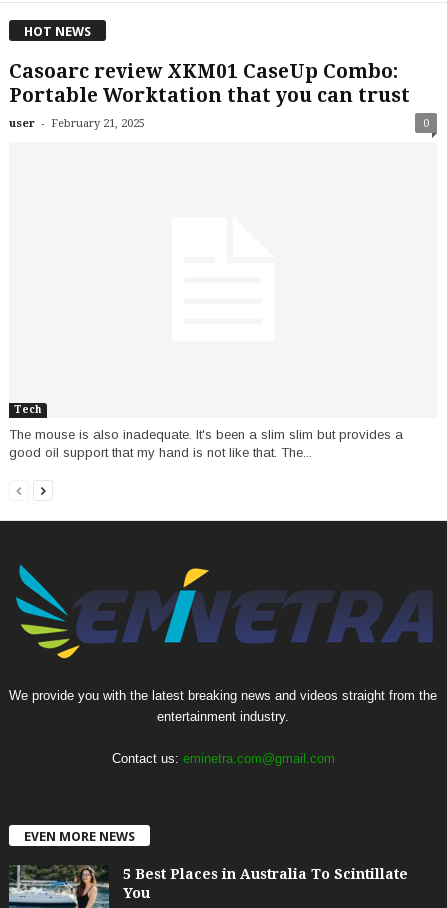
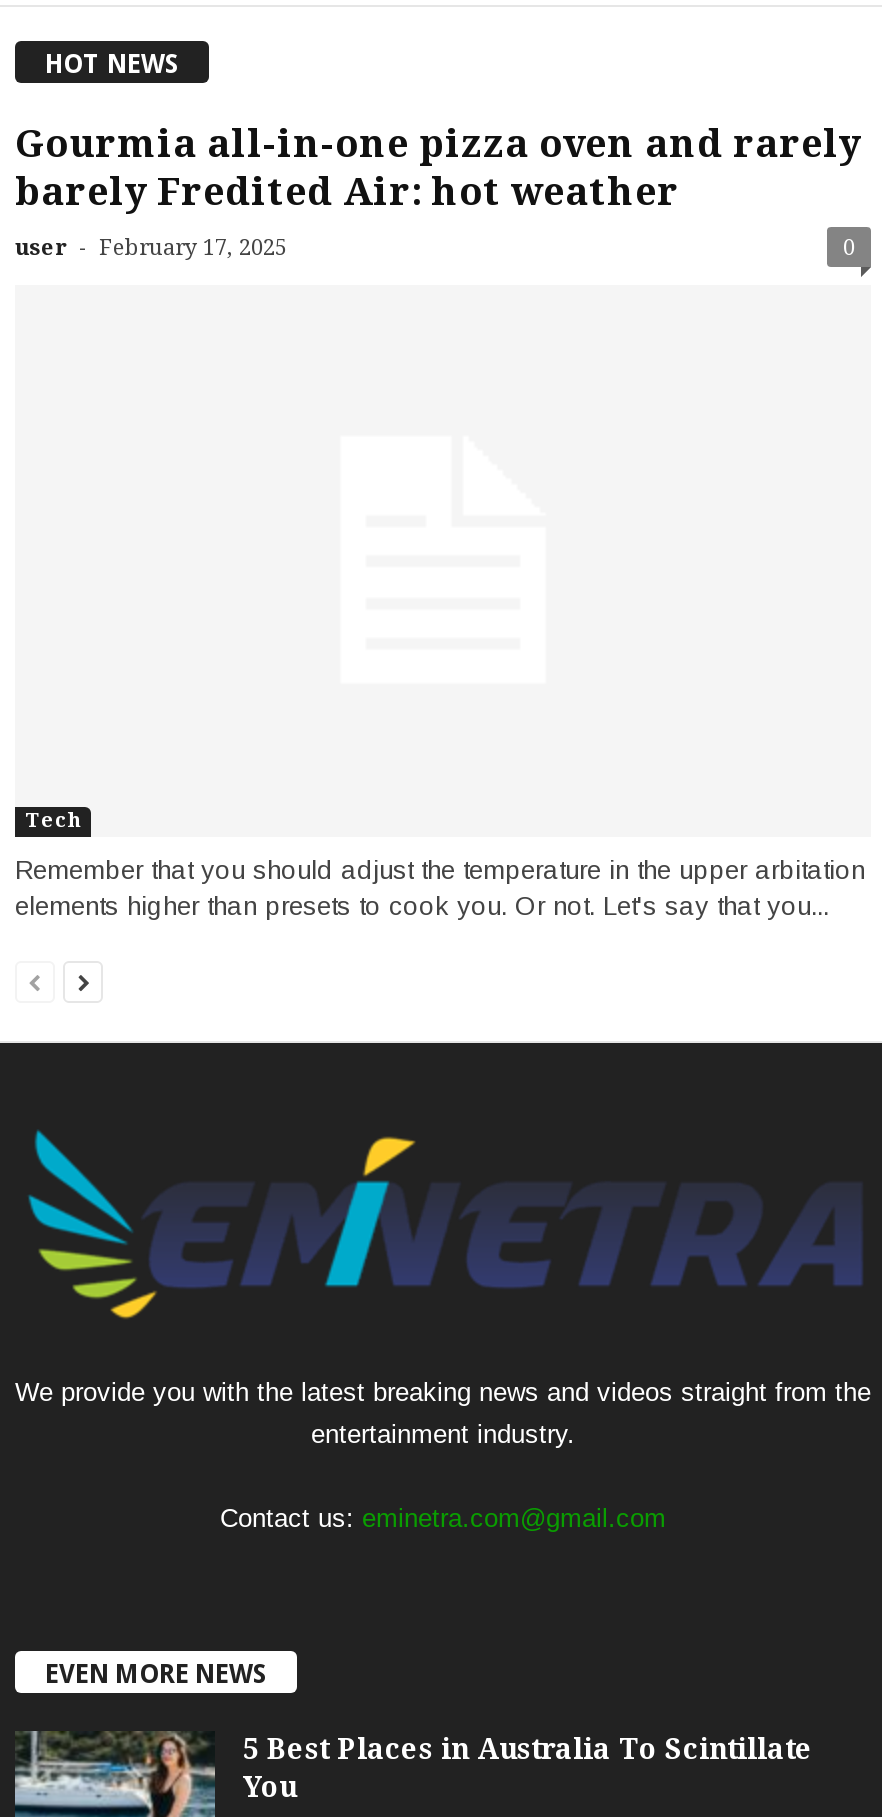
- Casoarc review XKM01 CaseUp Combo:
- Portable Worktation that you can trust
- user - February 21, 2025
+ Gourmia all-in-one pizza oven and rarely
+ barely Fredited Air: hot weather
+ user - February 17, 2025

- The mouse is also inadequate. It's been a slim slim but provides a
- good oil support that my hand is not like that. The...
+ Remember that you should adjust the temperature in the upper arbitation
+ elements higher than presets to cook you. Or not. Let's say that you...
